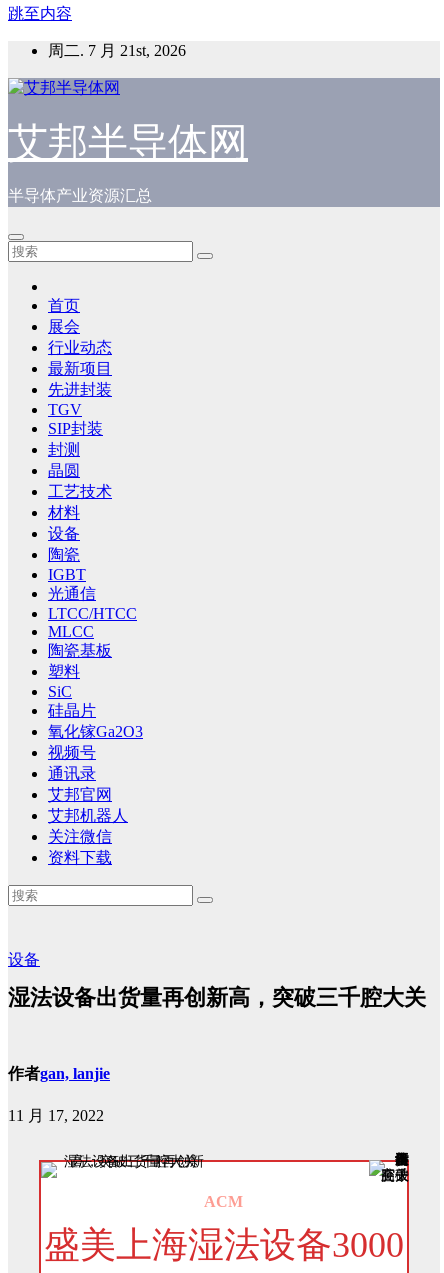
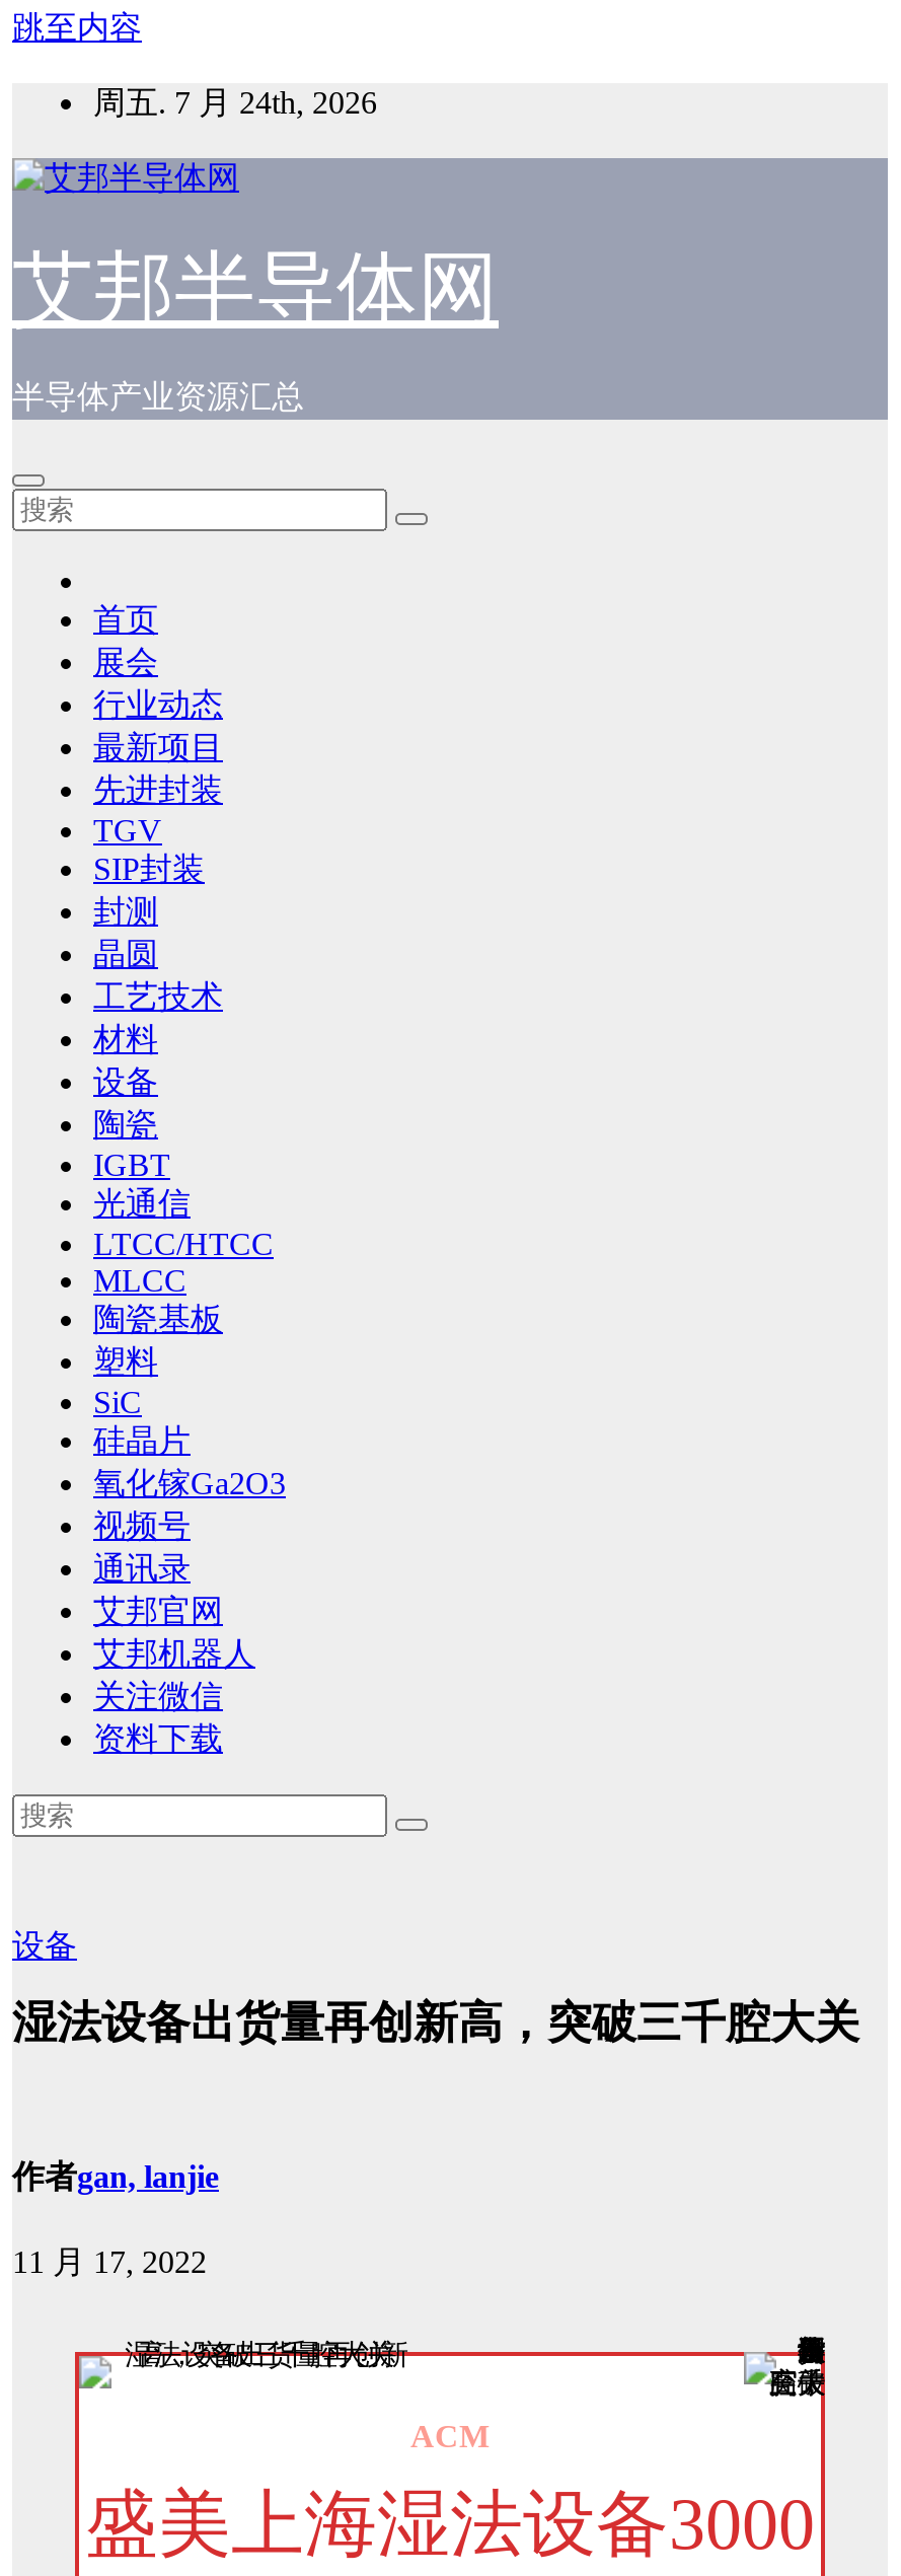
- 周二. 7 月 21st, 2026
+ 周五. 7 月 24th, 2026
